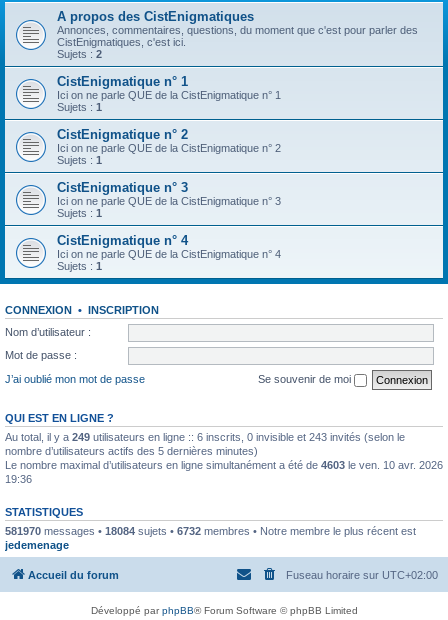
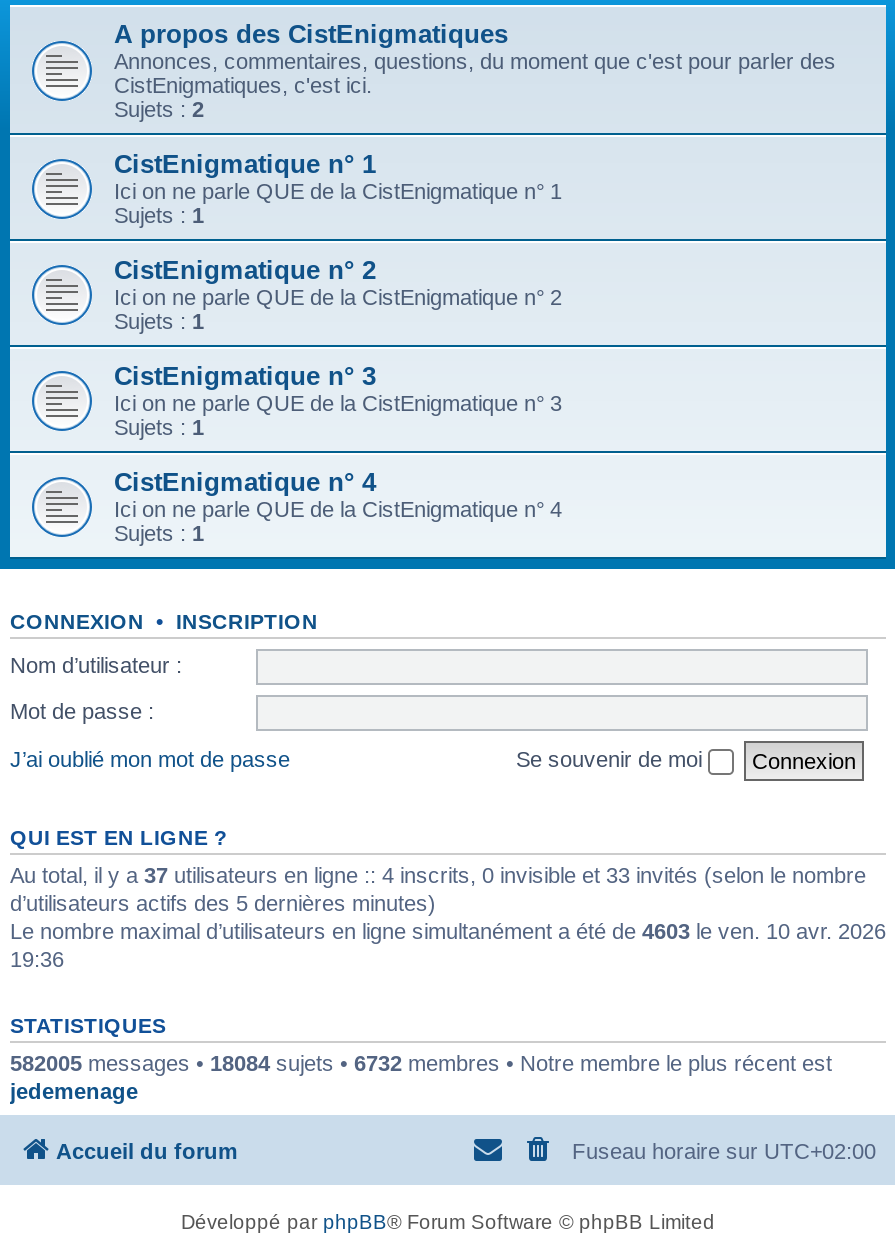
- Au total, il y a 249 utilisateurs en ligne :: 6 inscrits, 0 invisible et 243 invités (selon le
- nombre d’utilisateurs actifs des 5 dernières minutes)
+ Au total, il y a 37 utilisateurs en ligne :: 4 inscrits, 0 invisible et 33 invités (selon le nombre
+ d’utilisateurs actifs des 5 dernières minutes)

- 581970 messages • 18084 sujets • 6732 membres • Notre membre le plus récent est
+ 582005 messages • 18084 sujets • 6732 membres • Notre membre le plus récent est
